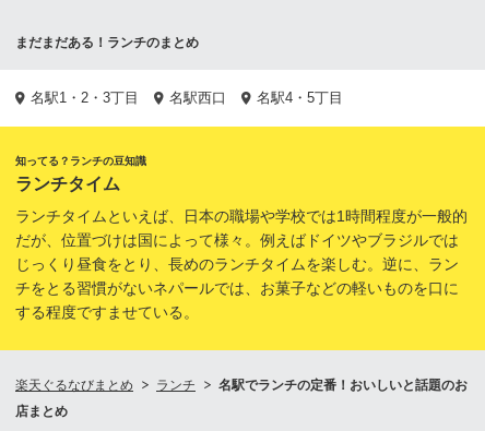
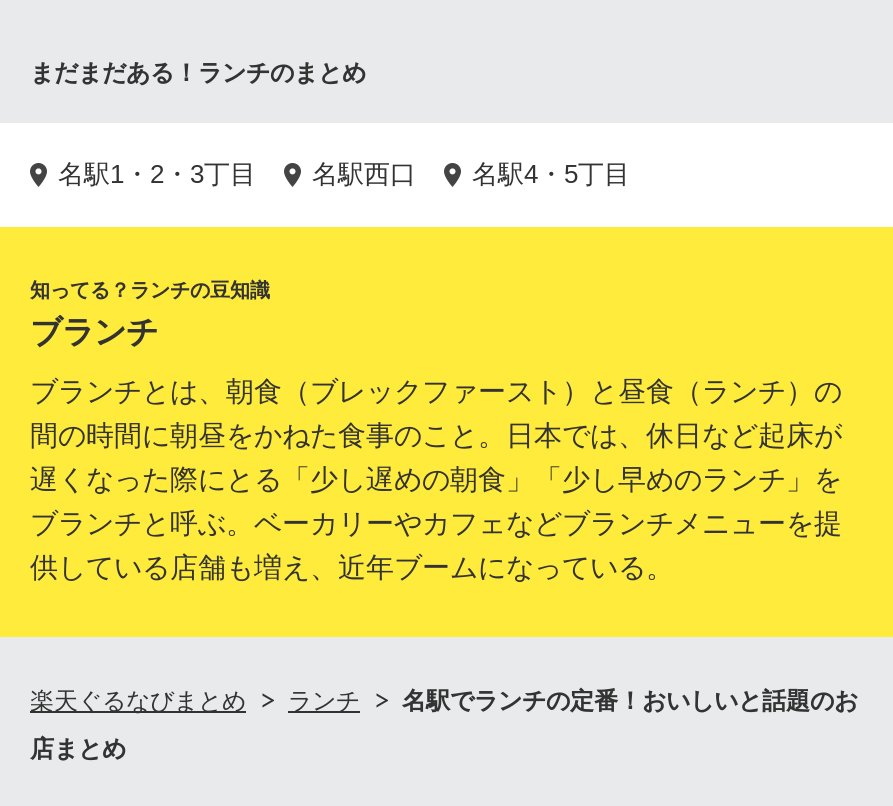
- ランチタイム
+ ブランチ

- ランチタイムといえば、日本の職場や学校では1時間程度が一般的
- だが、位置づけは国によって様々。例えばドイツやブラジルでは
- じっくり昼食をとり、長めのランチタイムを楽しむ。逆に、ラン
- チをとる習慣がないネパールでは、お菓子などの軽いものを口に
- する程度ですませている。
+ ブランチとは、朝食（ブレックファースト）と昼食（ランチ）の
+ 間の時間に朝昼をかねた食事のこと。日本では、休日など起床が
+ 遅くなった際にとる「少し遅めの朝食」「少し早めのランチ」を
+ ブランチと呼ぶ。ベーカリーやカフェなどブランチメニューを提
+ 供している店舗も増え、近年ブームになっている。
